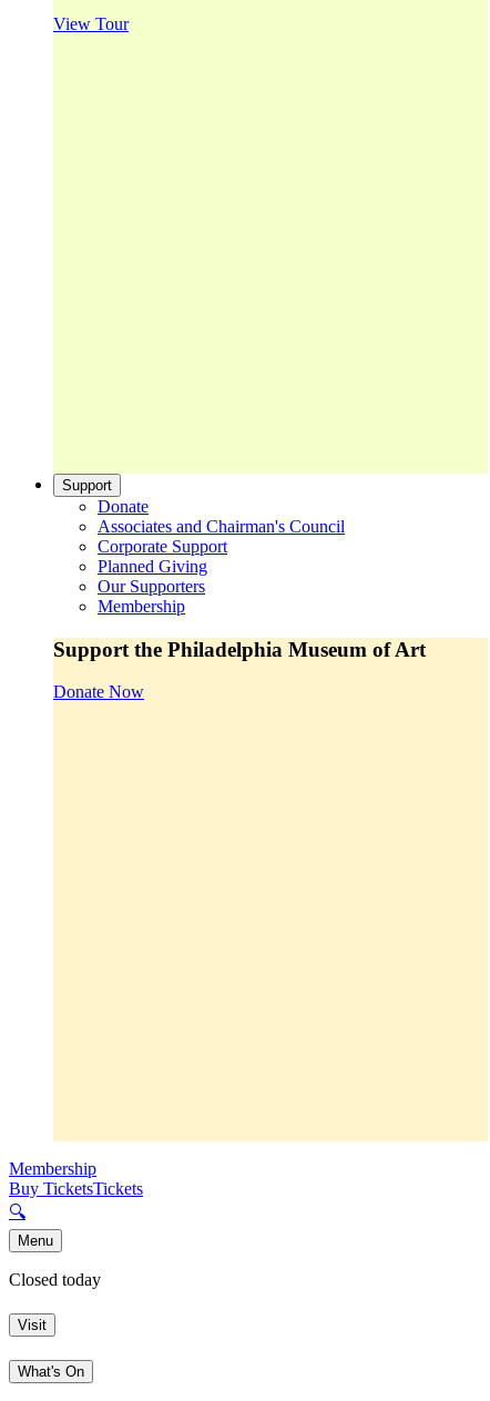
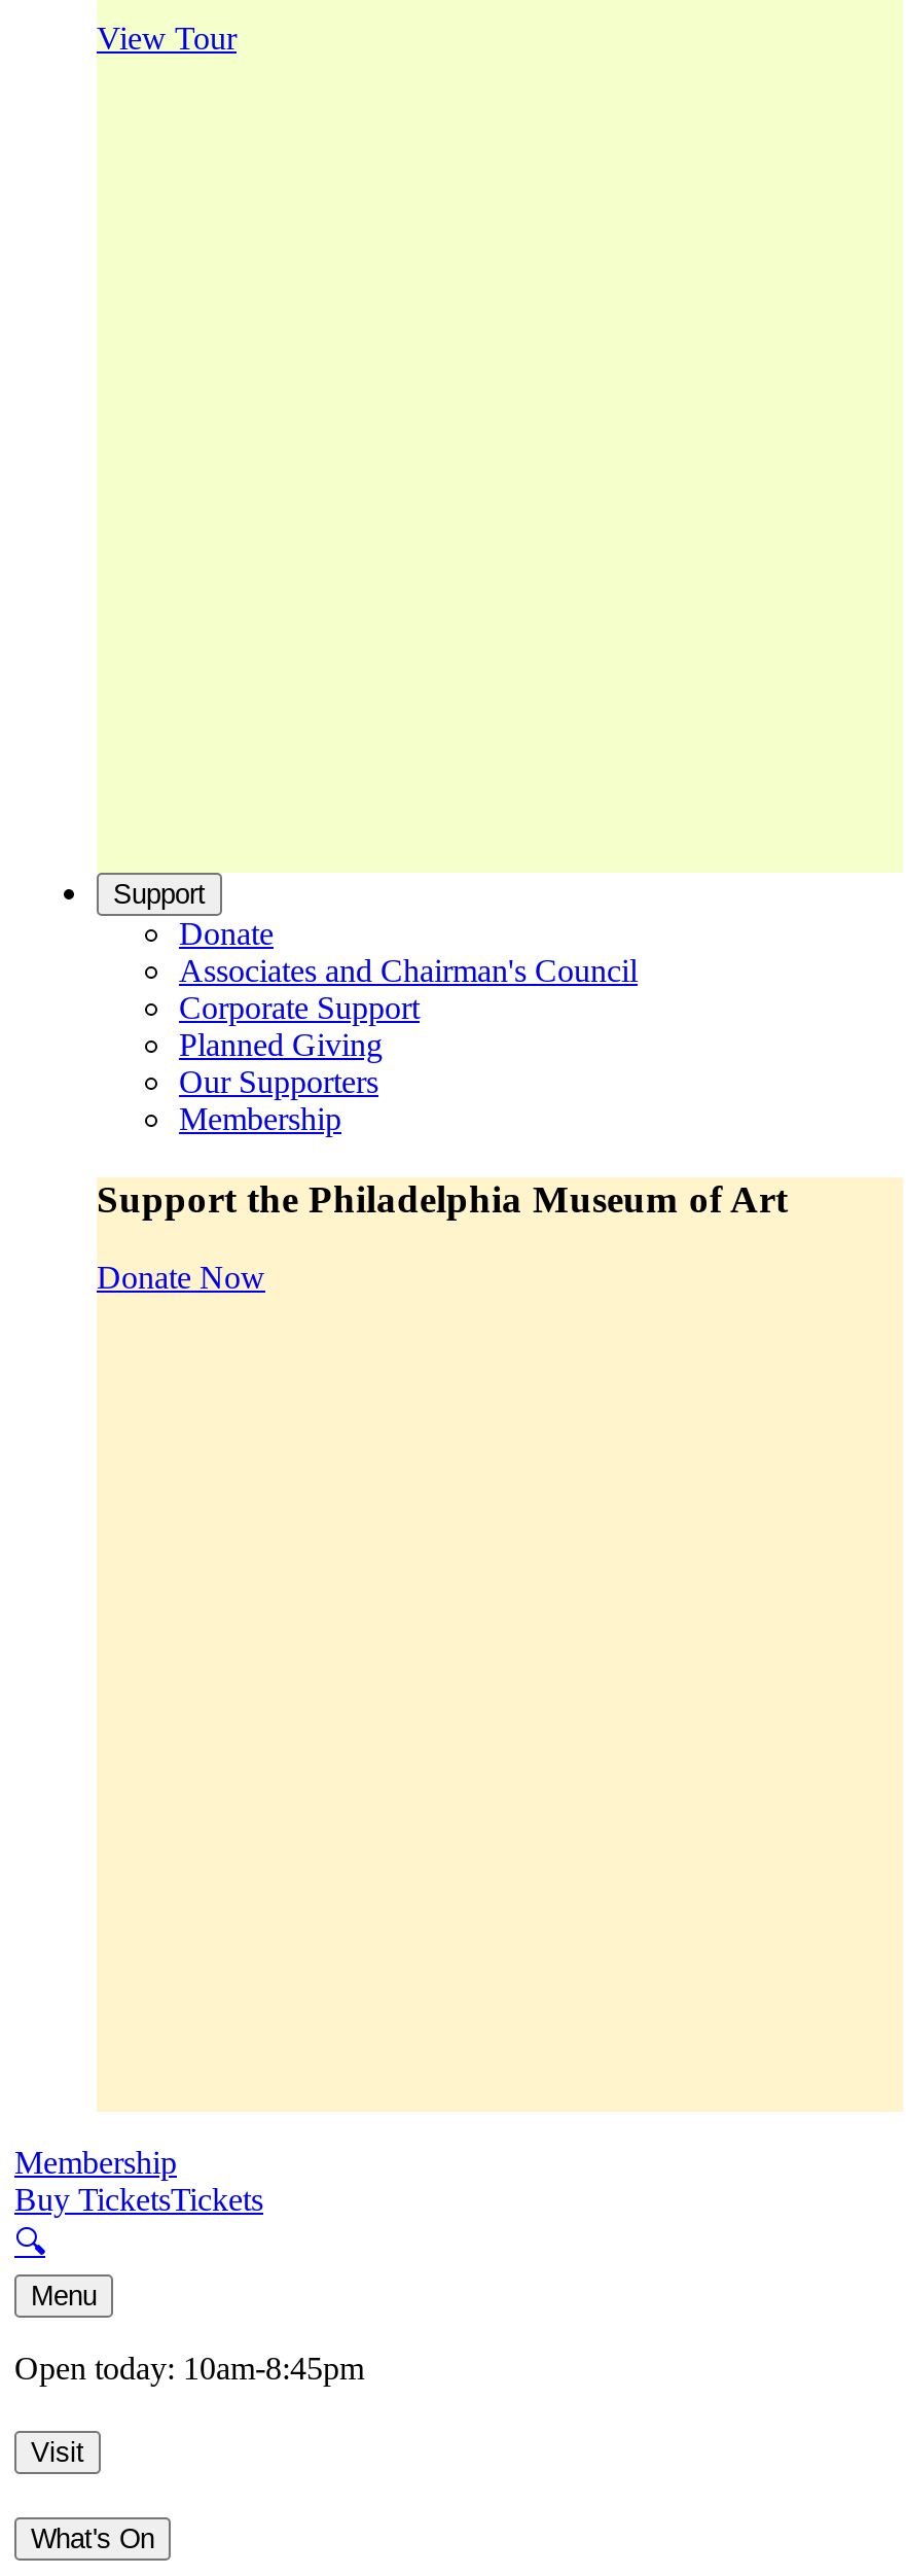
- Closed today
+ Open today: 10am-8:45pm
